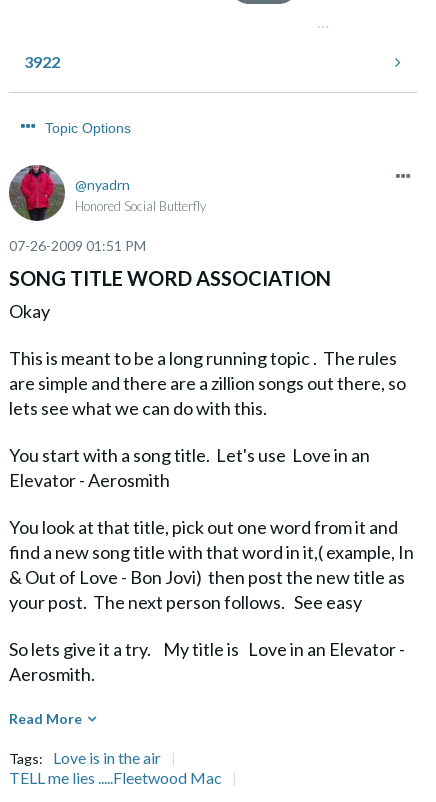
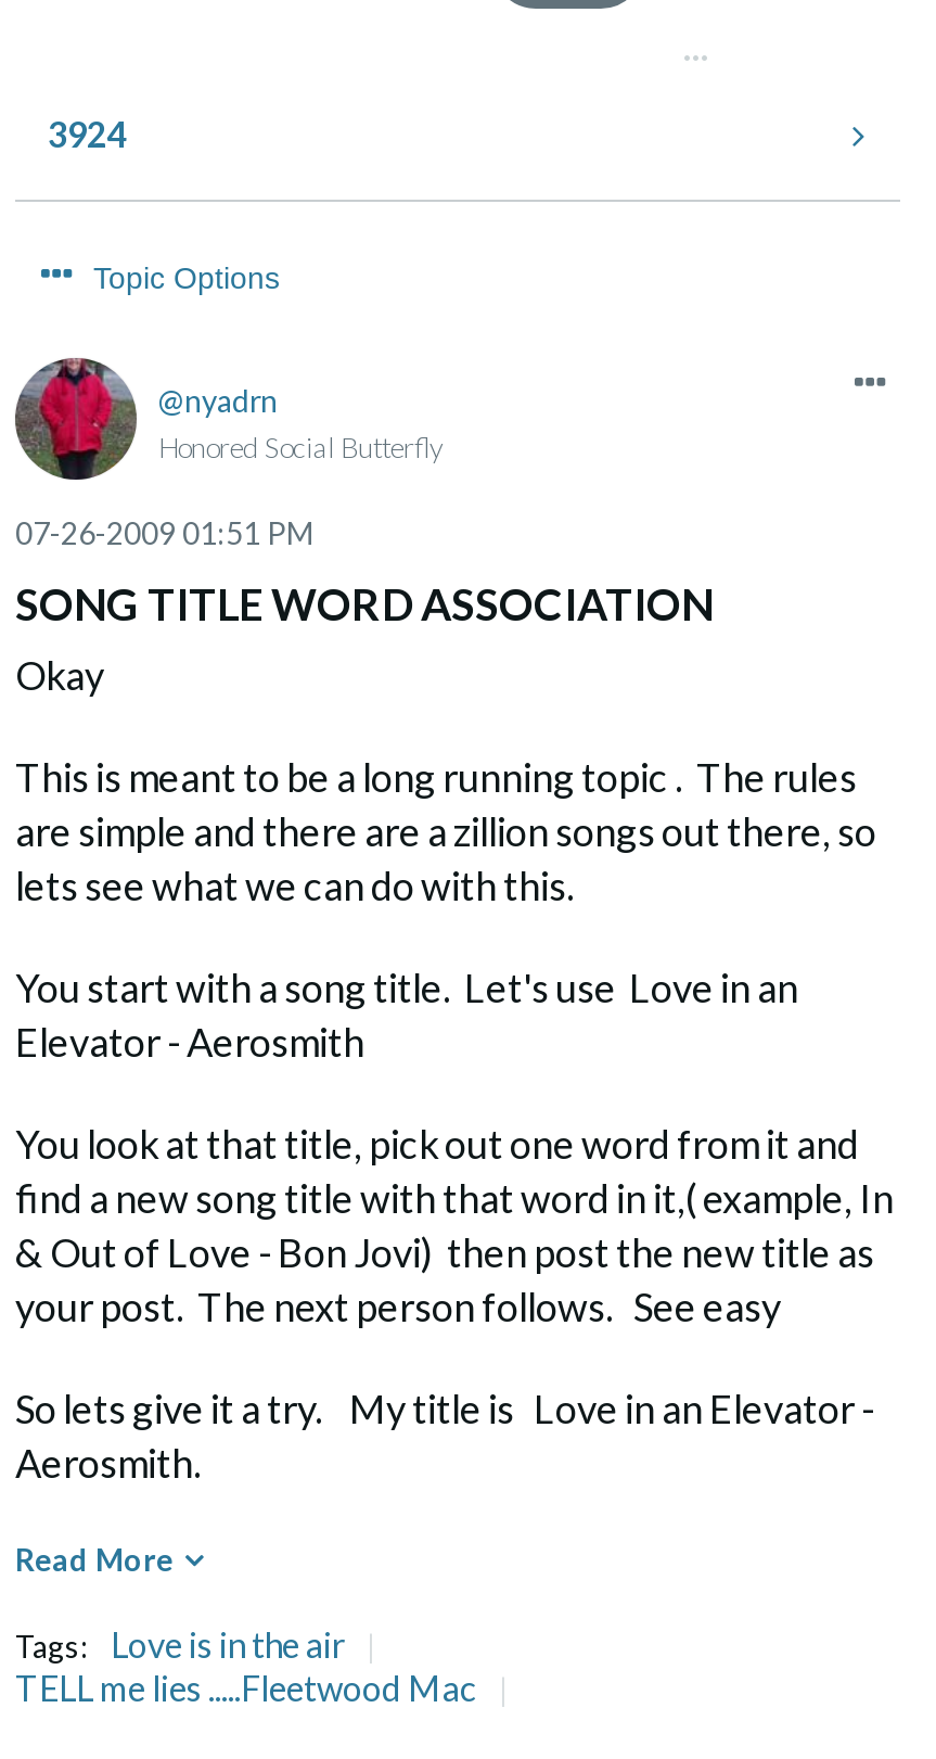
- 3922
+ 3924
